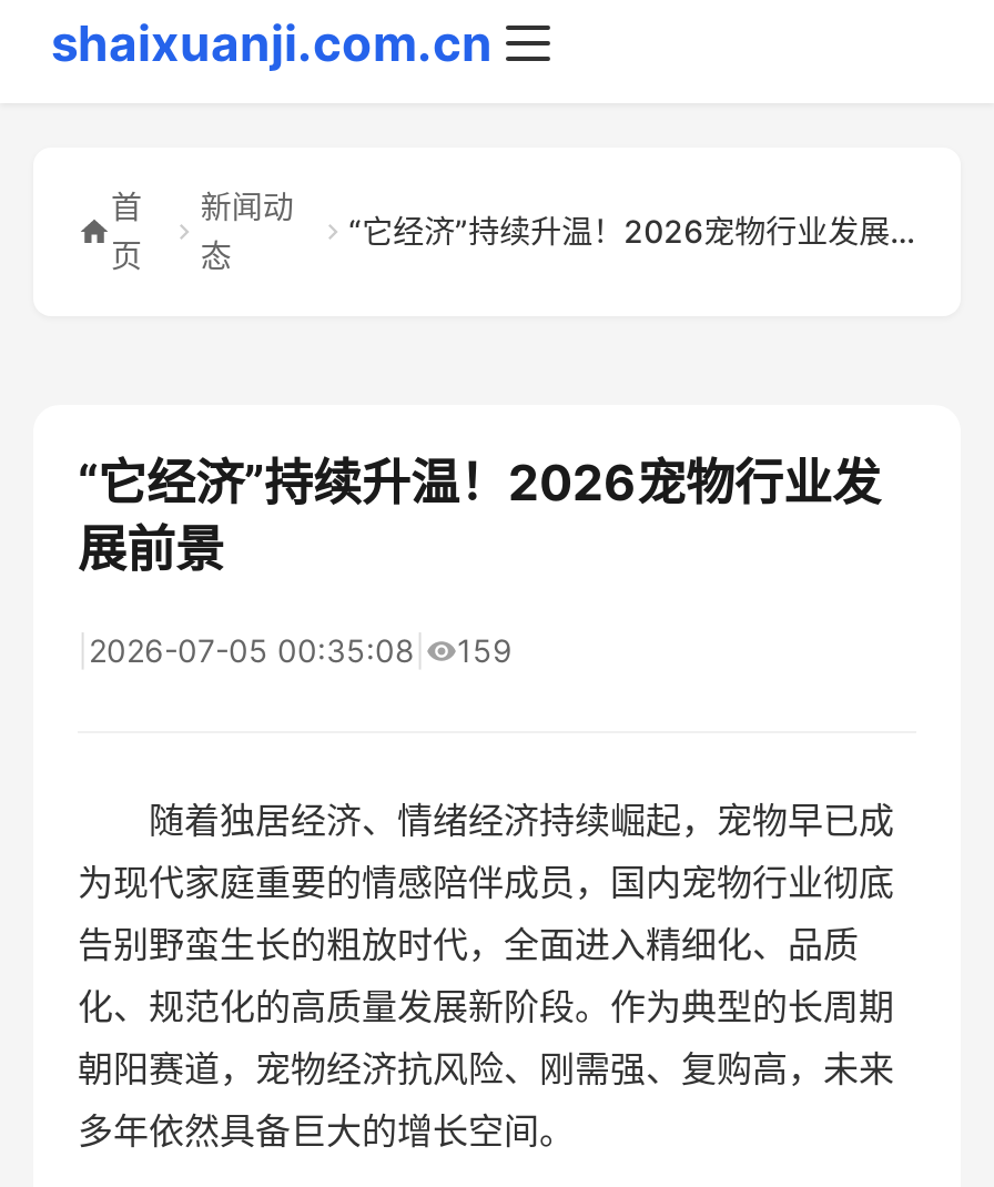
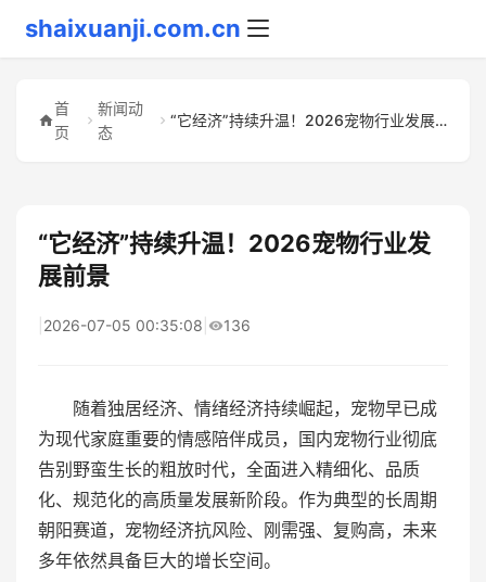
- 159
+ 136
